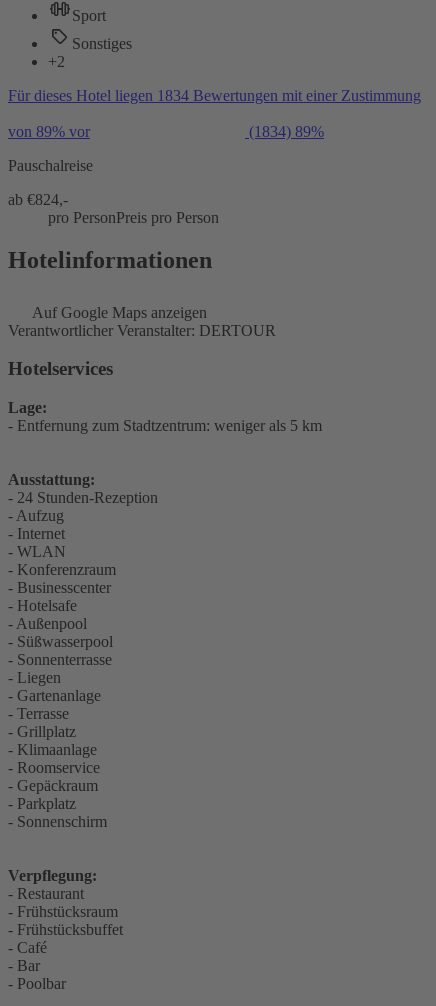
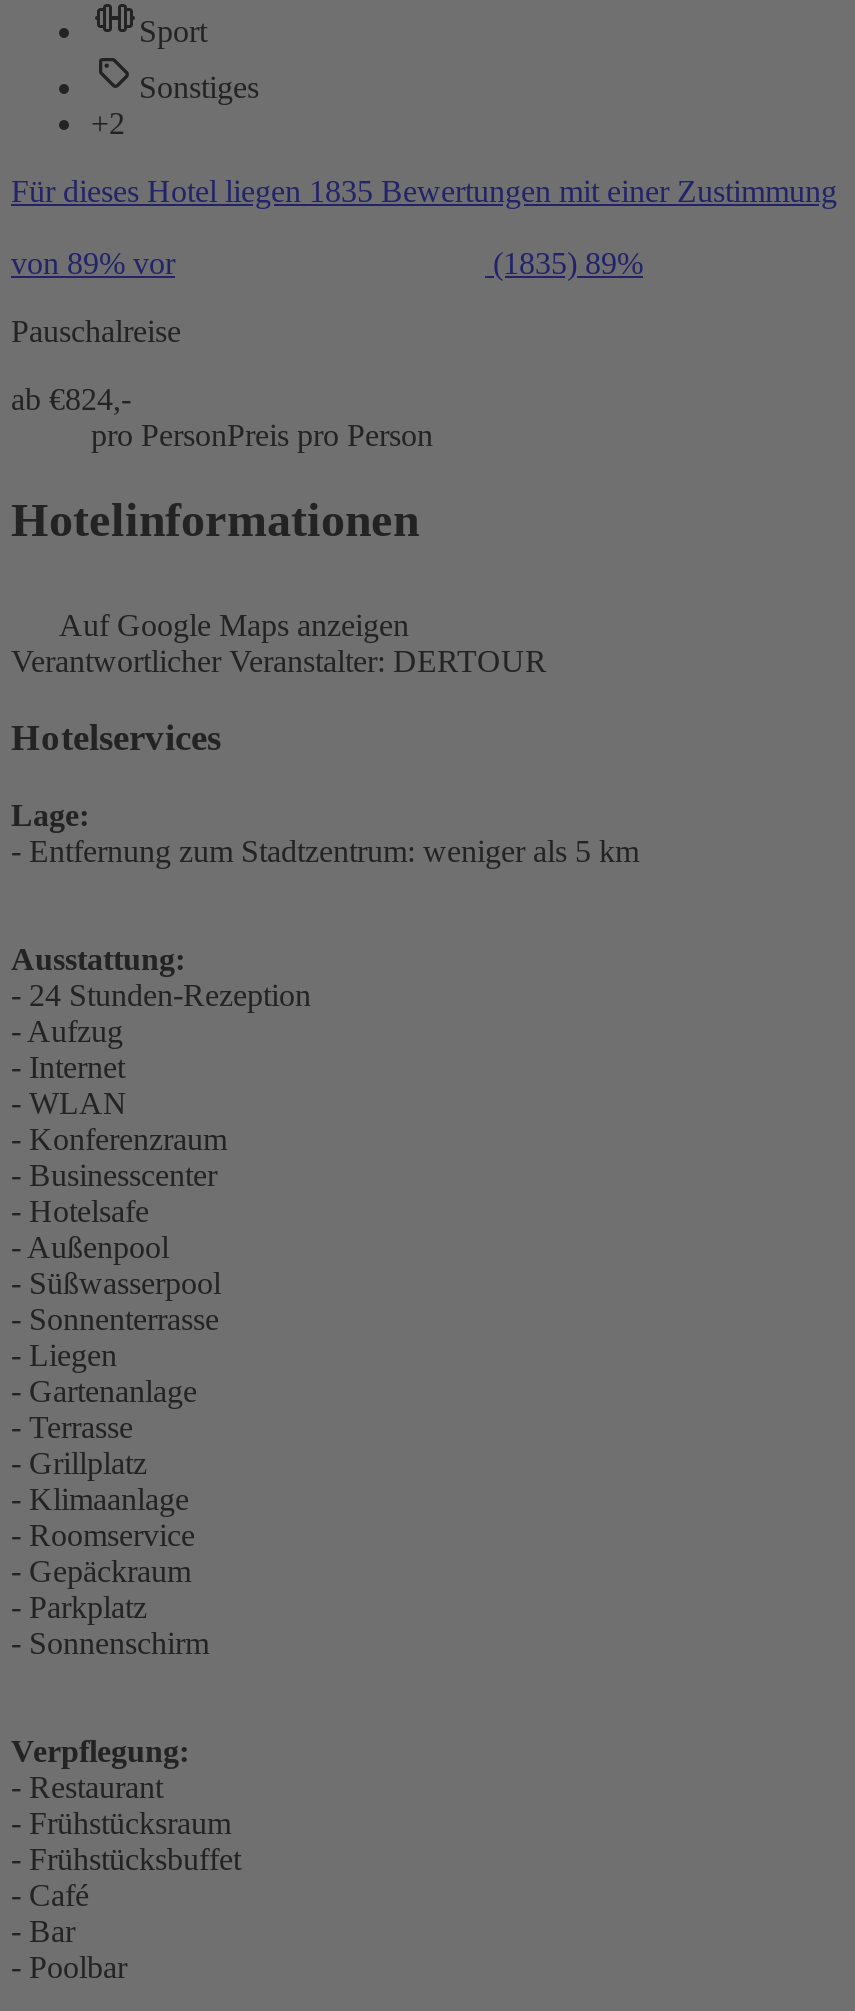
- Für dieses Hotel liegen 1834 Bewertungen mit einer Zustimmung
+ Für dieses Hotel liegen 1835 Bewertungen mit einer Zustimmung

- (1834) 89%
+ (1835) 89%
